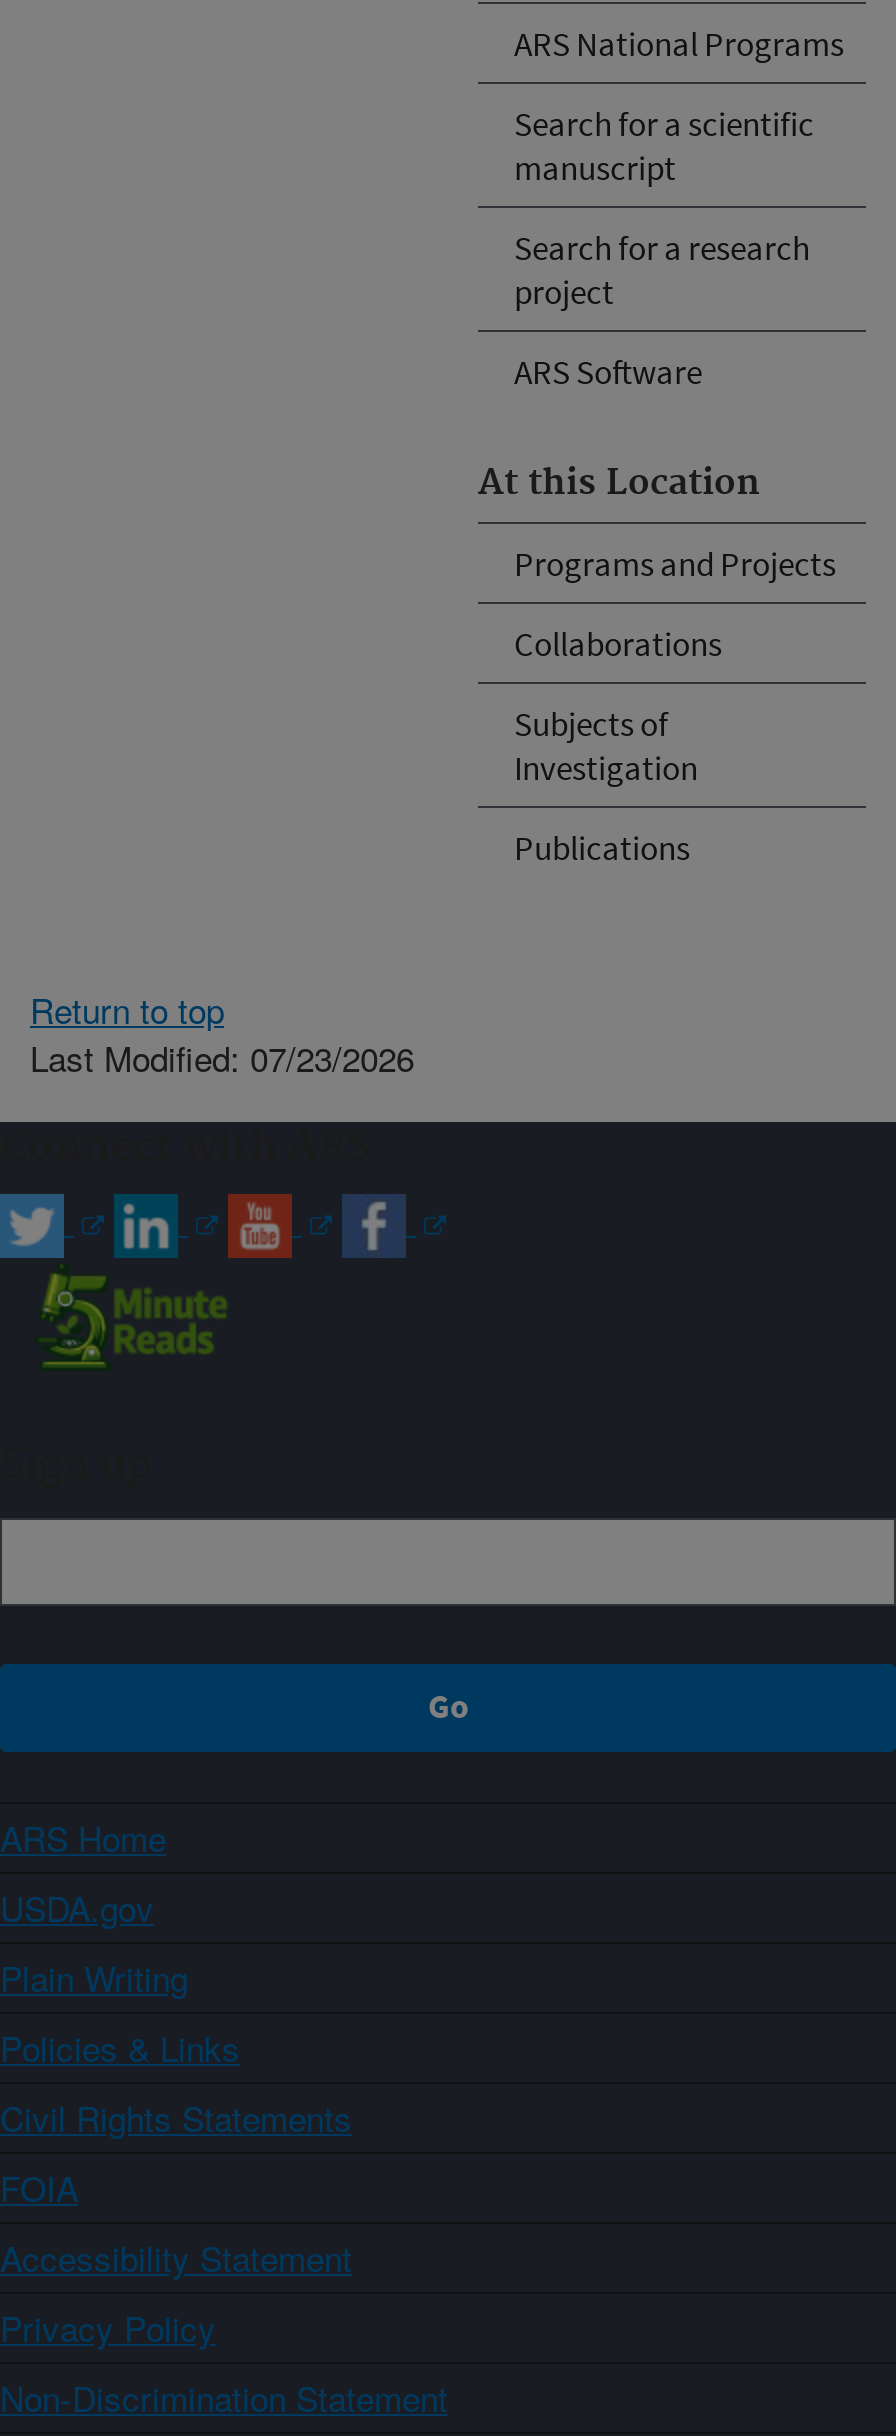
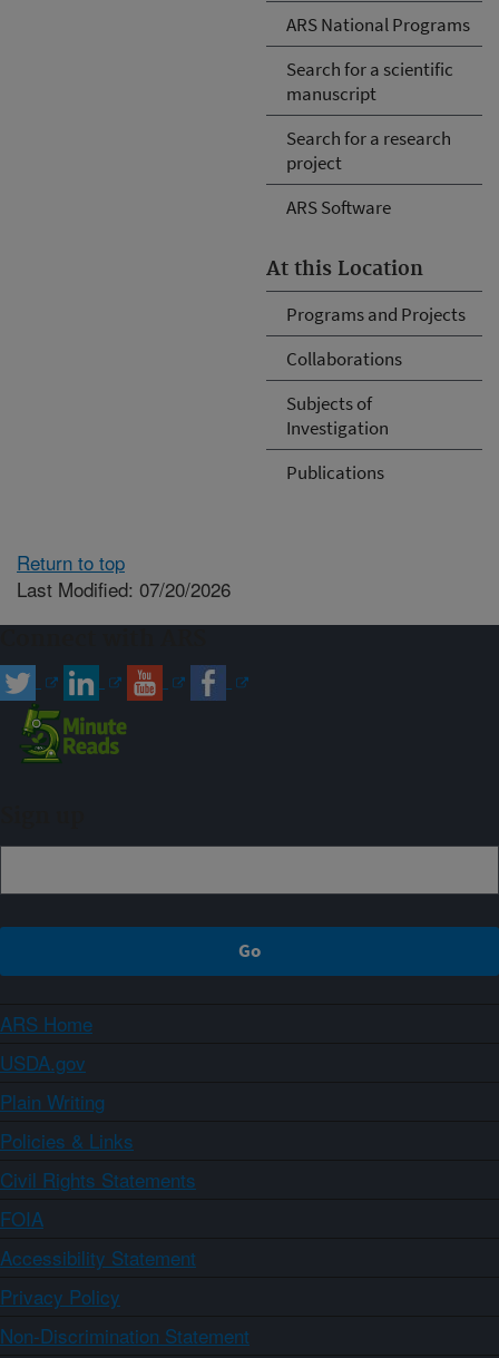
- Last Modified: 07/23/2026
+ Last Modified: 07/20/2026
